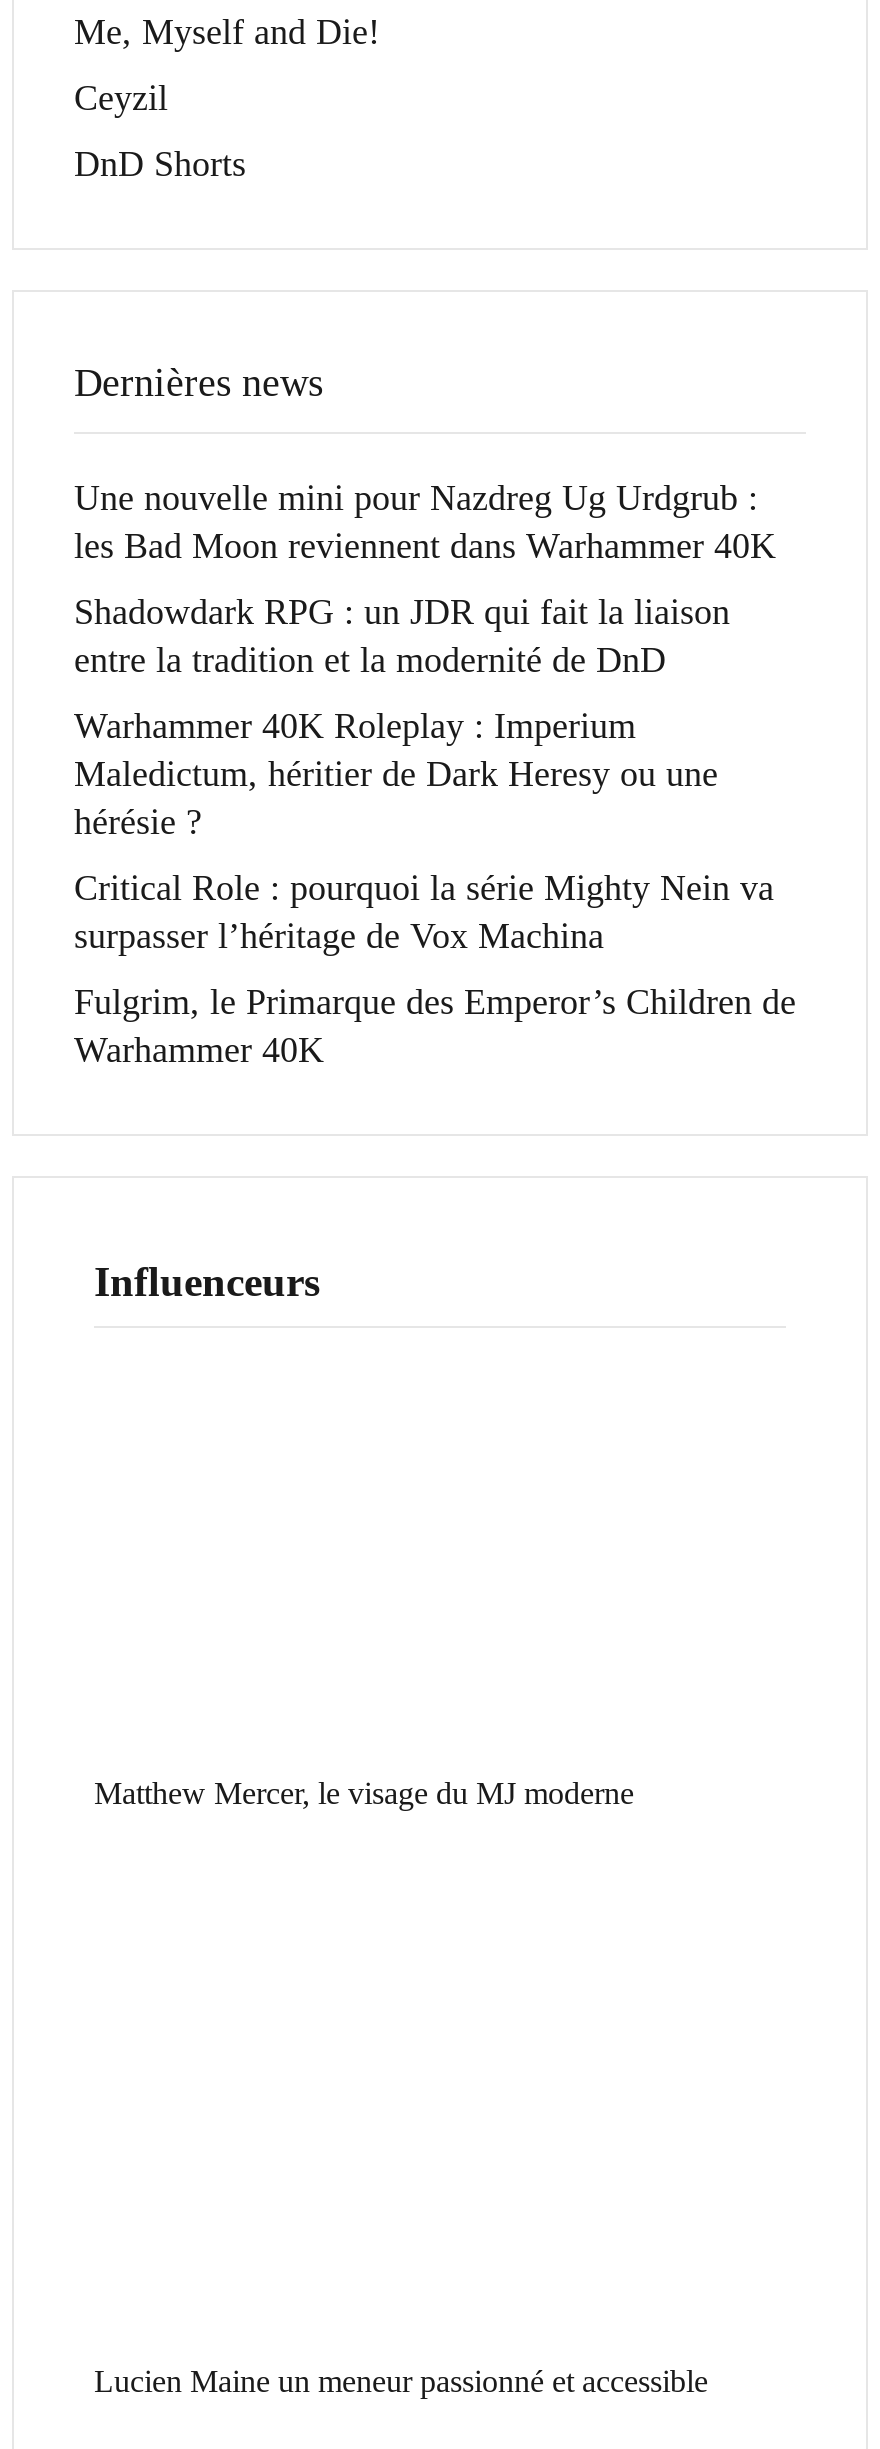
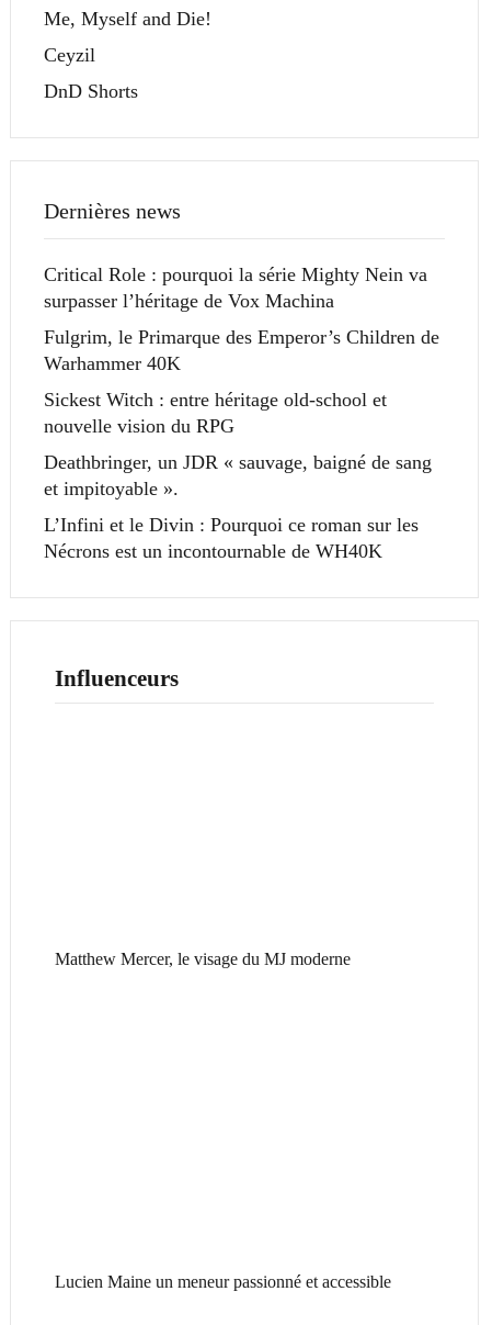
- Une nouvelle mini pour Nazdreg Ug Urdgrub :
- les Bad Moon reviennent dans Warhammer 40K
- Shadowdark RPG : un JDR qui fait la liaison
- entre la tradition et la modernité de DnD
- Warhammer 40K Roleplay : Imperium
- Maledictum, héritier de Dark Heresy ou une
- hérésie ?

moved up: Critical Role : pourquoi la série Mighty Nein va | surpasser l’héritage de Vox Machina | Fulgrim, le Primarque des Emperor’s Children de | Warhammer 40K

+ Sickest Witch : entre héritage old-school et
+ nouvelle vision du RPG
+ Deathbringer, un JDR « sauvage, baigné de sang
+ et impitoyable ».
+ L’Infini et le Divin : Pourquoi ce roman sur les
+ Nécrons est un incontournable de WH40K
